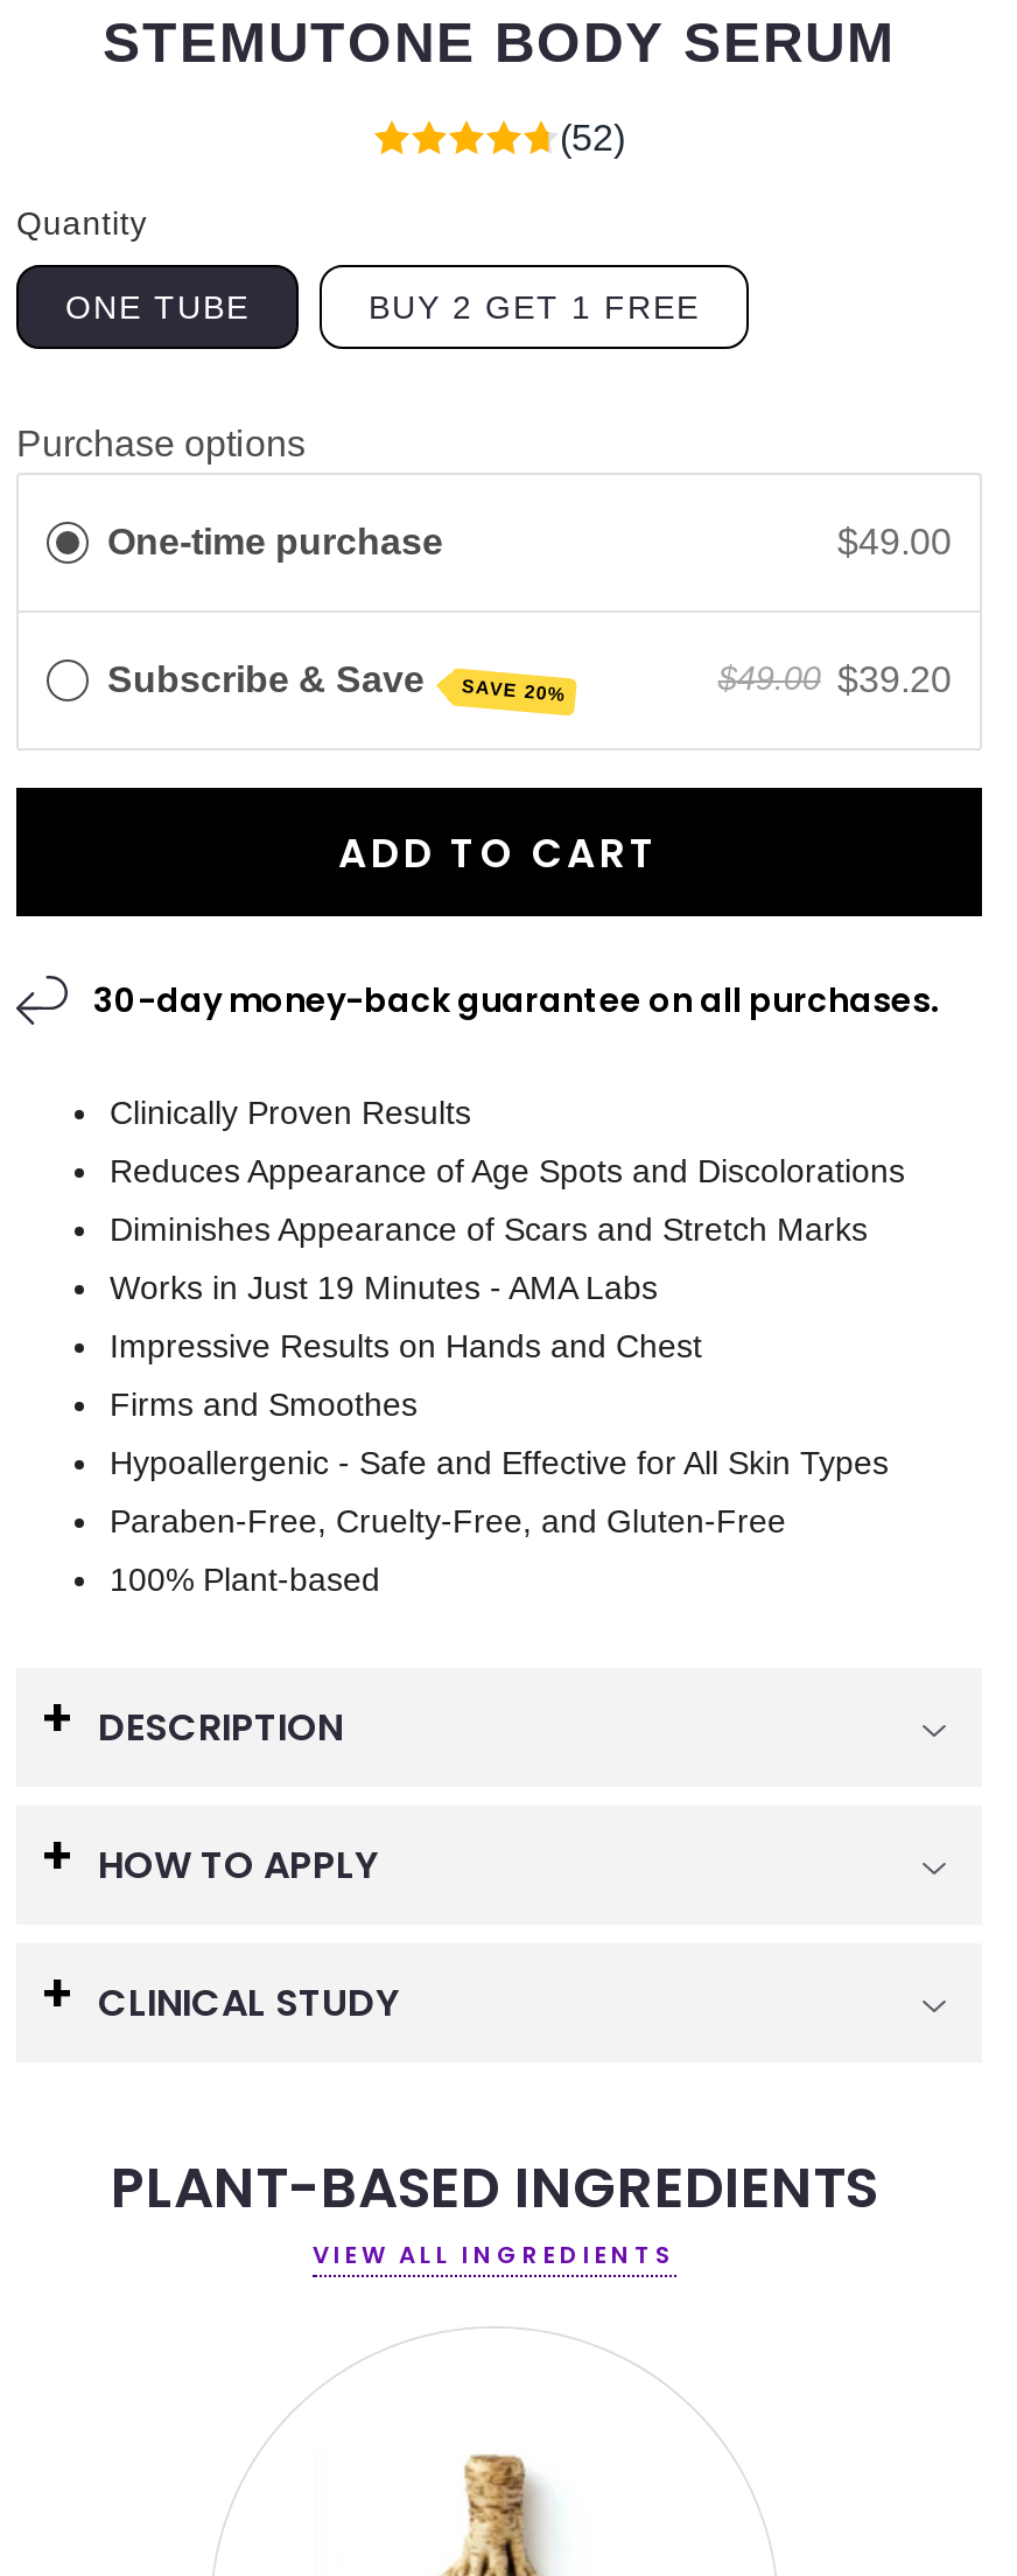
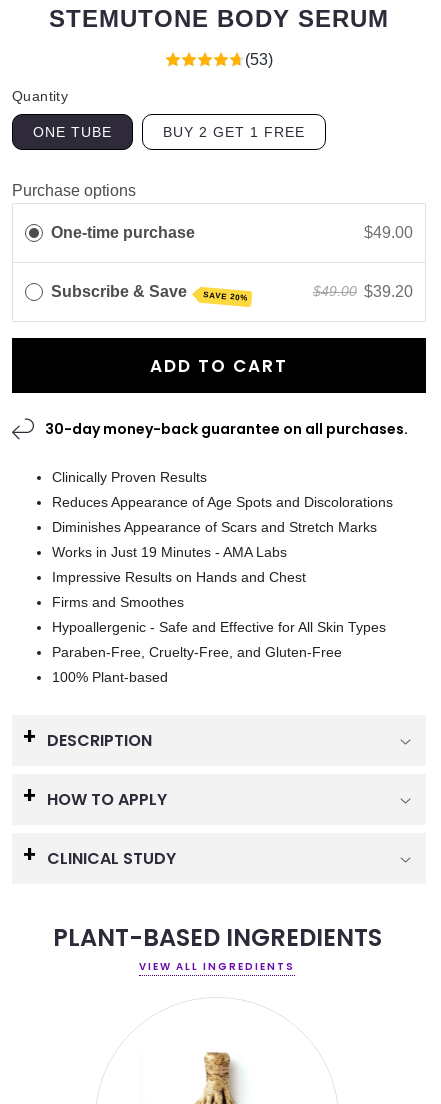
- (52)
+ (53)
